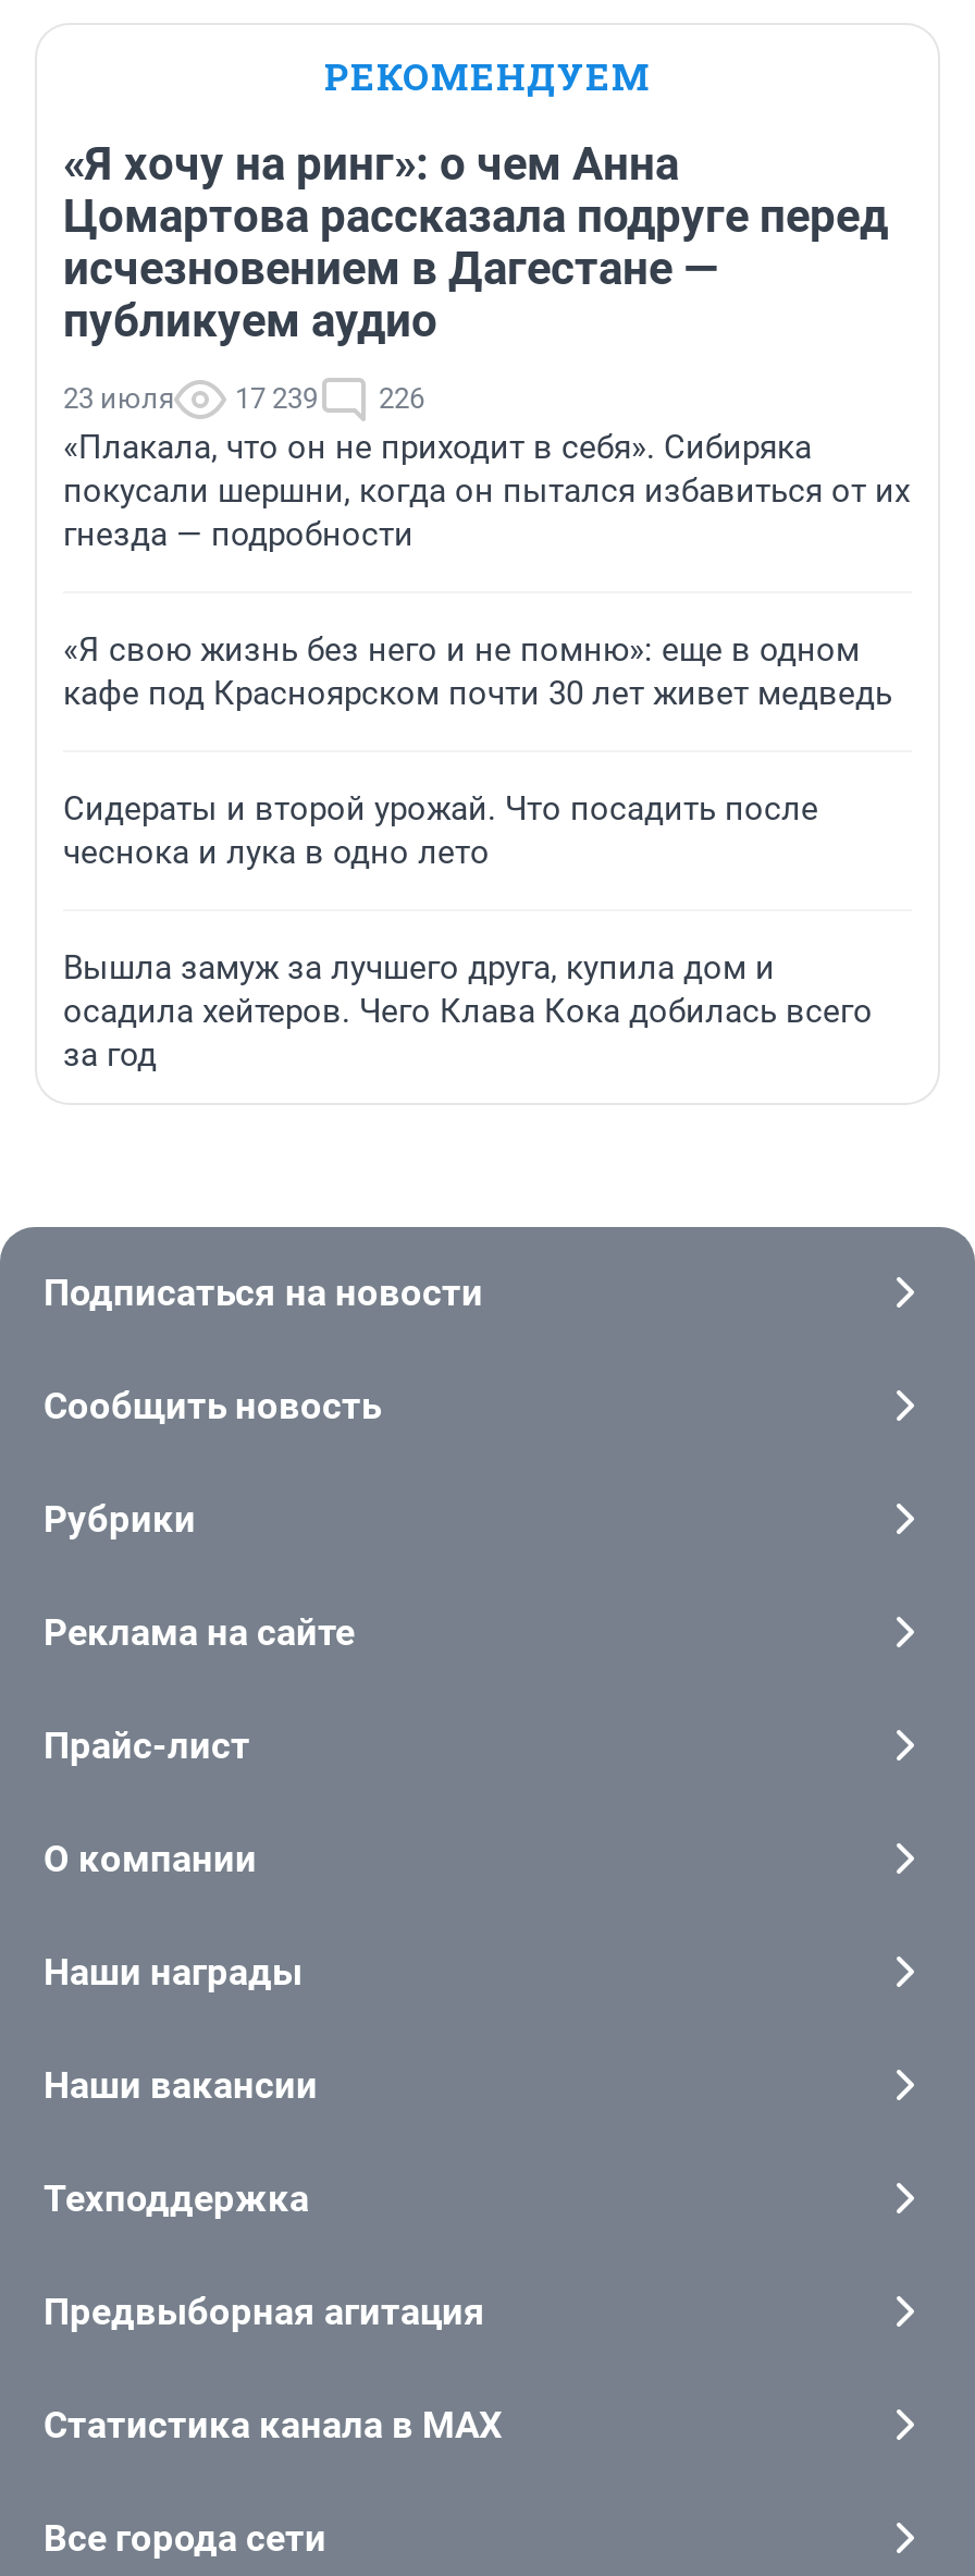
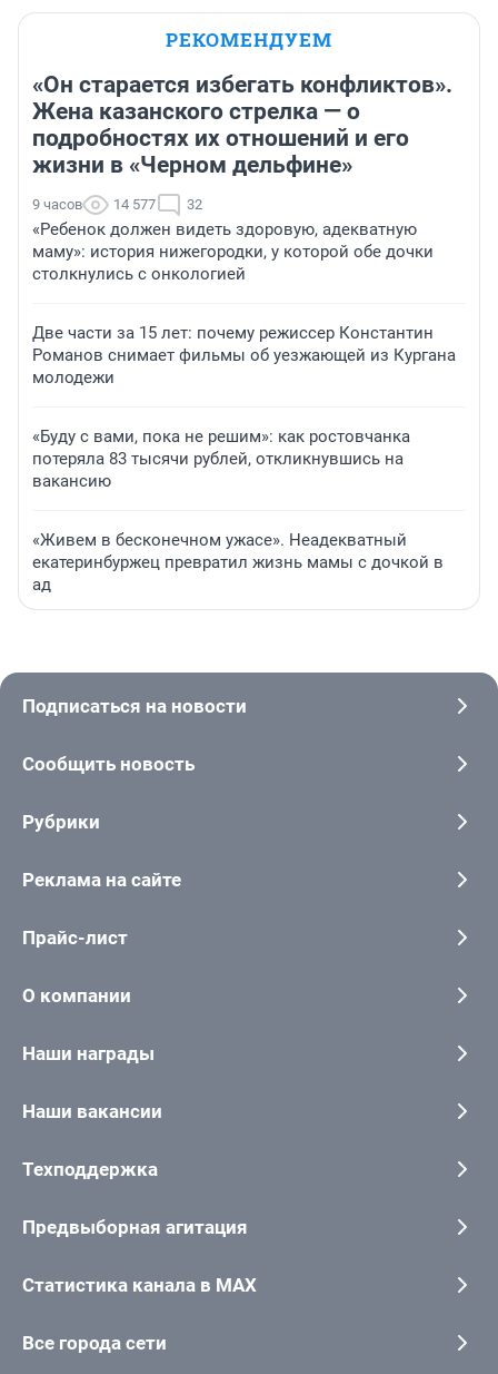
- «Я хочу на ринг»: о чем Анна
- Цомартова рассказала подруге перед
- исчезновением в Дагестане —
- публикуем аудио
+ «Он старается избегать конфликтов».
+ Жена казанского стрелка — о
+ подробностях их отношений и его
+ жизни в «Черном дельфине»

- 23 июля
- 17 239
- 226
- «Плакала, что он не приходит в себя». Сибиряка
- покусали шершни, когда он пытался избавиться от их
- гнезда — подробности
+ 9 часов
+ 14 577
+ 32
+ «Ребенок должен видеть здоровую, адекватную
+ маму»: история нижегородки, у которой обе дочки
+ столкнулись с онкологией

- «Я свою жизнь без него и не помню»: еще в одном
- кафе под Красноярском почти 30 лет живет медведь
+ Две части за 15 лет: почему режиссер Константин
+ Романов снимает фильмы об уезжающей из Кургана
+ молодежи

- Сидераты и второй урожай. Что посадить после
- чеснока и лука в одно лето
+ «Буду с вами, пока не решим»: как ростовчанка
+ потеряла 83 тысячи рублей, откликнувшись на
+ вакансию

- Вышла замуж за лучшего друга, купила дом и
- осадила хейтеров. Чего Клава Кока добилась всего
- за год
+ «Живем в бесконечном ужасе». Неадекватный
+ екатеринбуржец превратил жизнь мамы с дочкой в
+ ад
